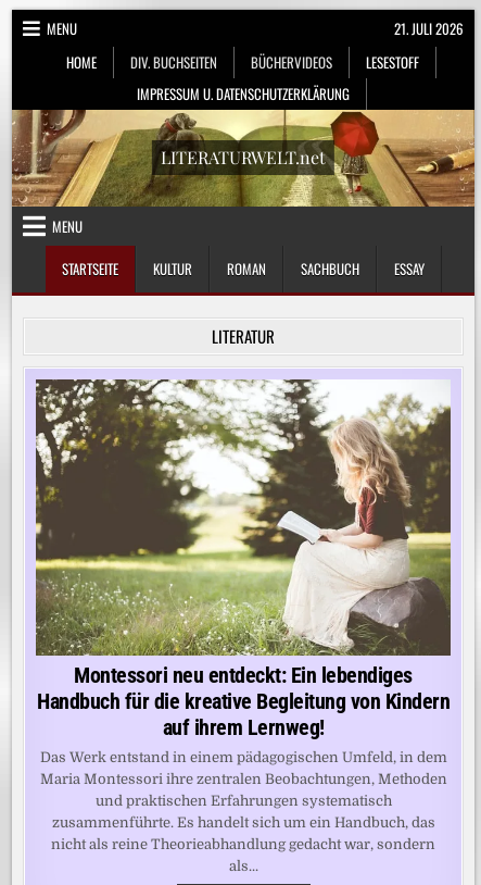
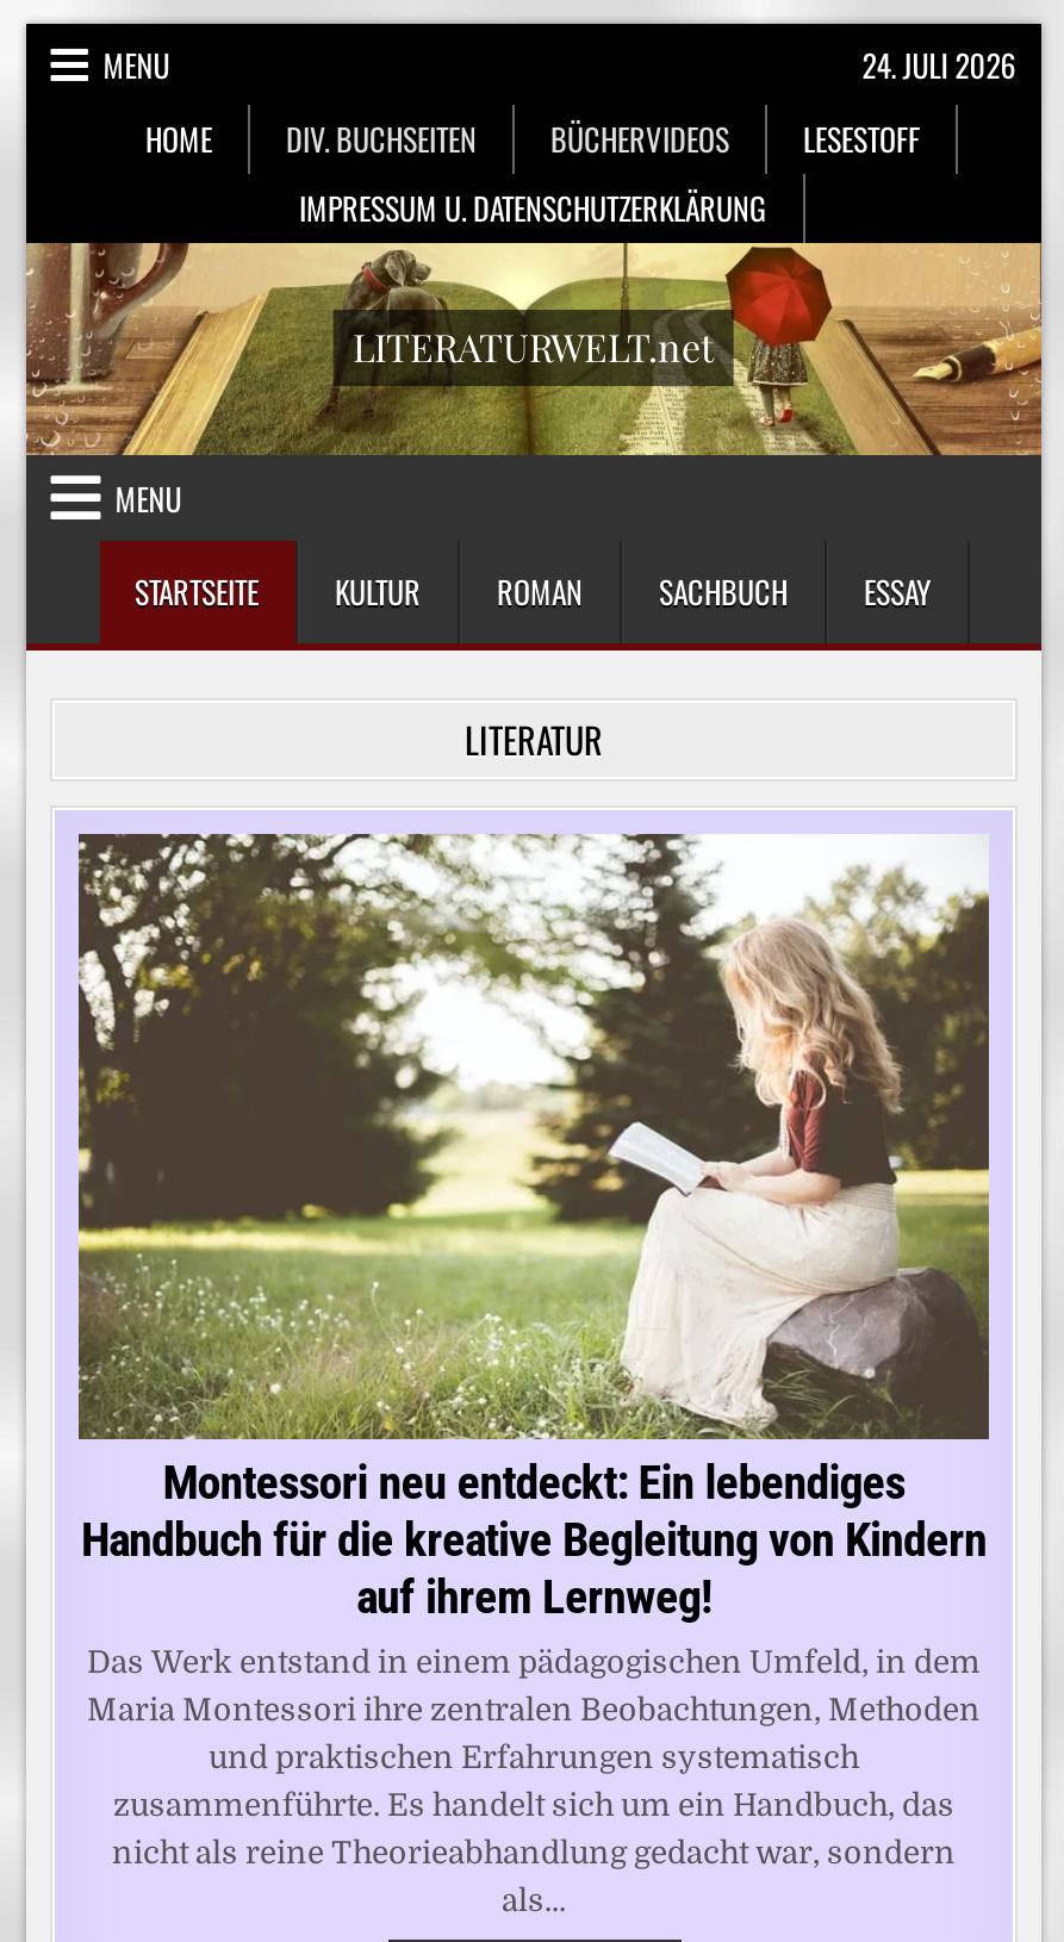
- 21. JULI 2026
+ 24. JULI 2026
